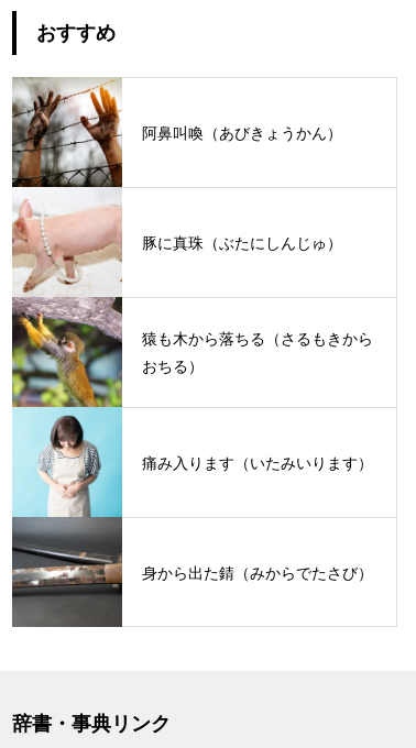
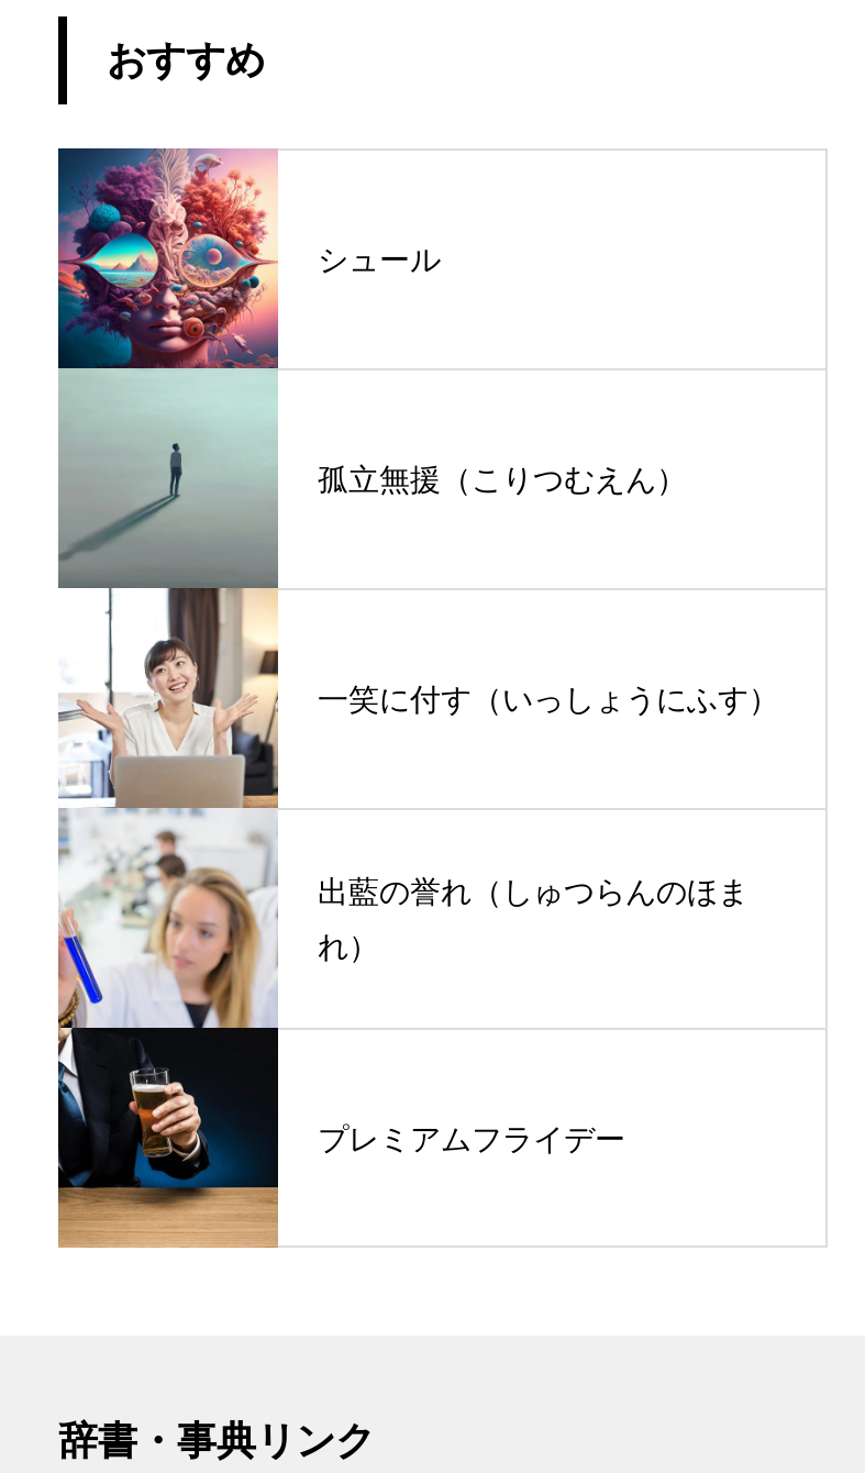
- [image]
- 阿鼻叫喚（あびきょうかん）
+ [image]
+ シュール

- 豚に真珠（ぶたにしんじゅ）
+ 孤立無援（こりつむえん）

- 猿も木から落ちる（さるもきから
+ 一笑に付す（いっしょうにふす）

- おちる）
+ 出藍の誉れ（しゅつらんのほま

- 痛み入ります（いたみいります）
+ れ）

- 身から出た錆（みからでたさび）
+ プレミアムフライデー
